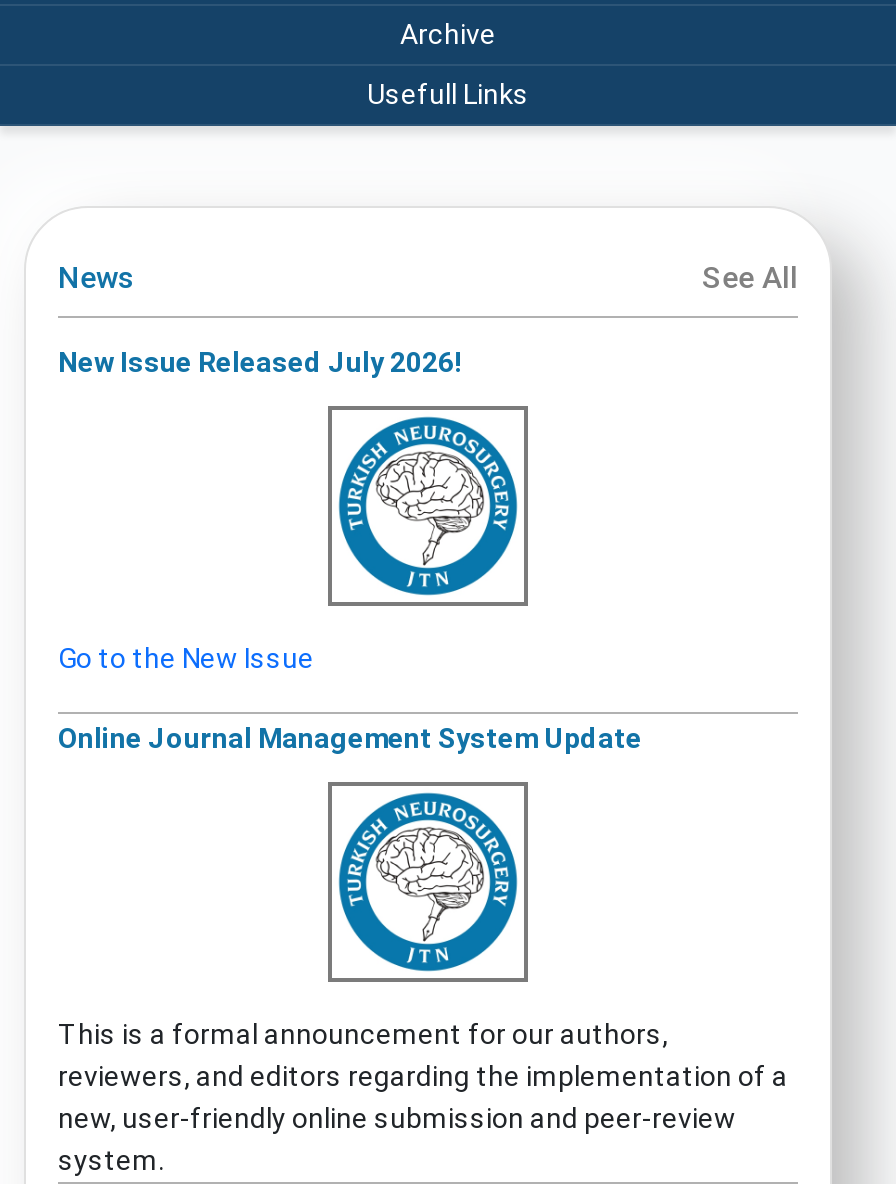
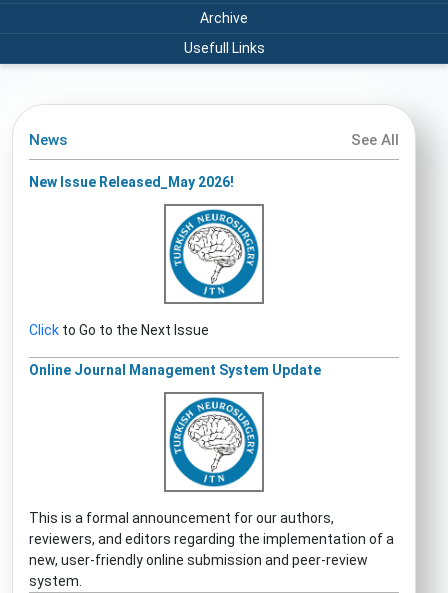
- New Issue Released July 2026!
+ New Issue Released_May 2026!

- Go to the New Issue
+ Click to Go to the Next Issue
